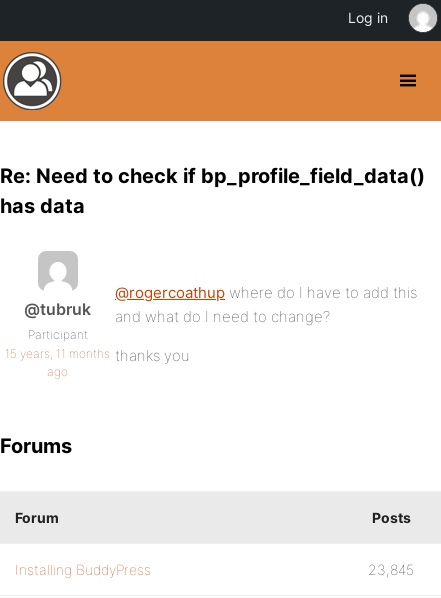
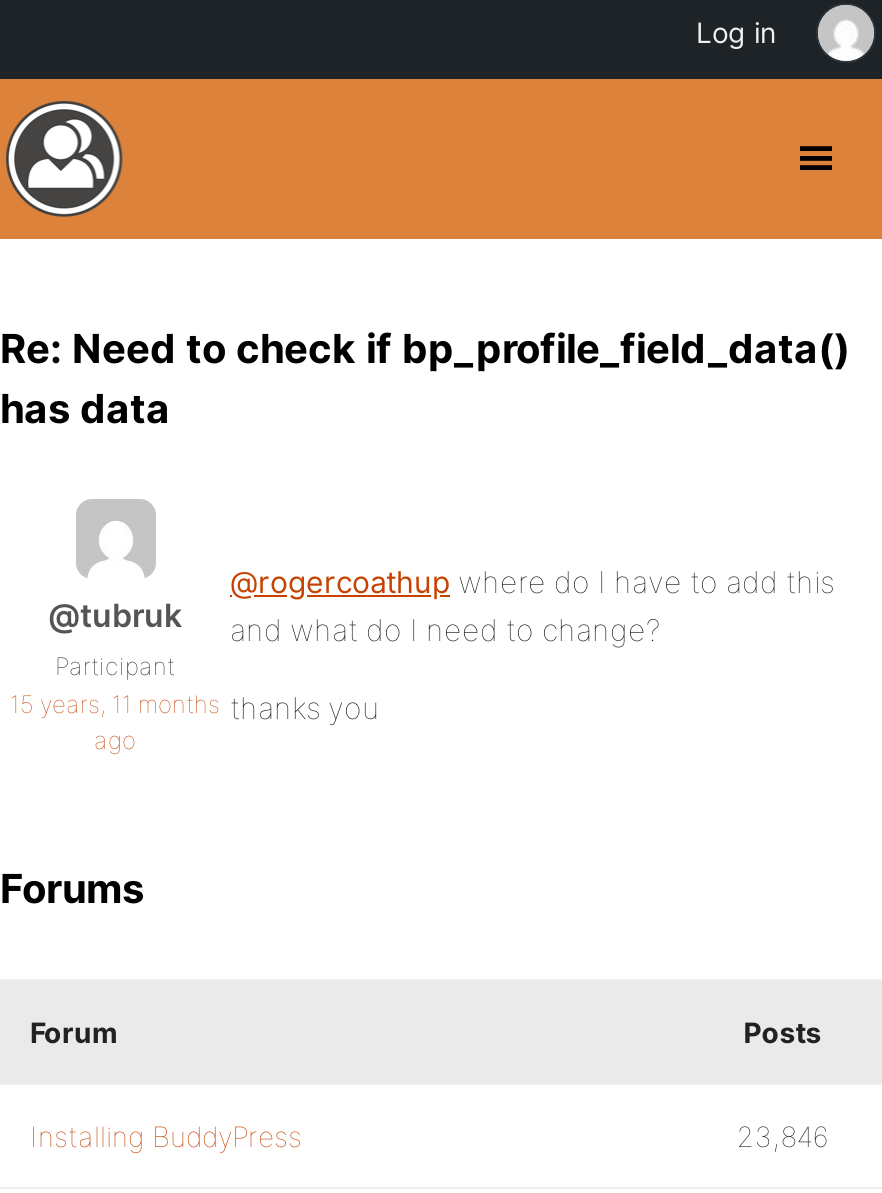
- 23,845
+ 23,846
